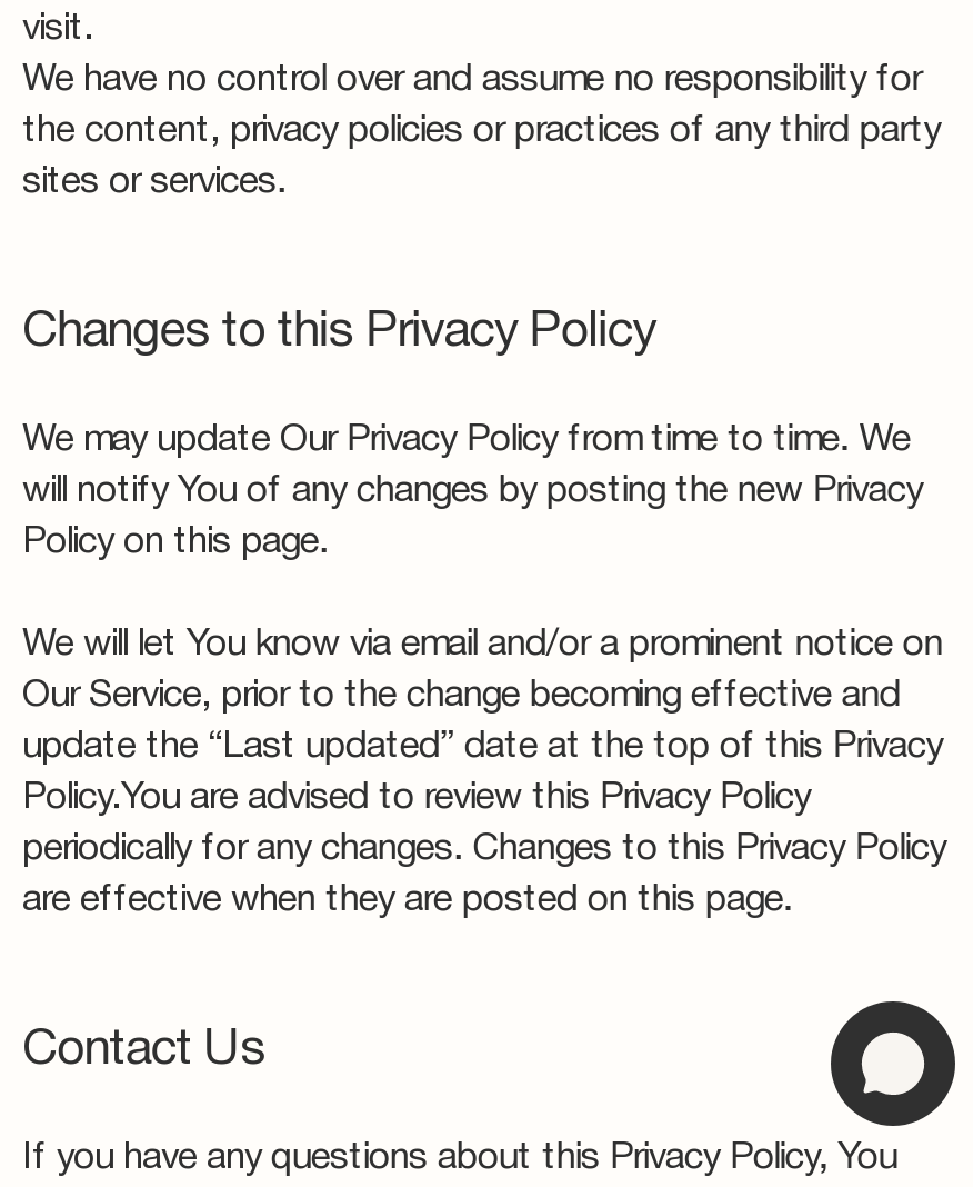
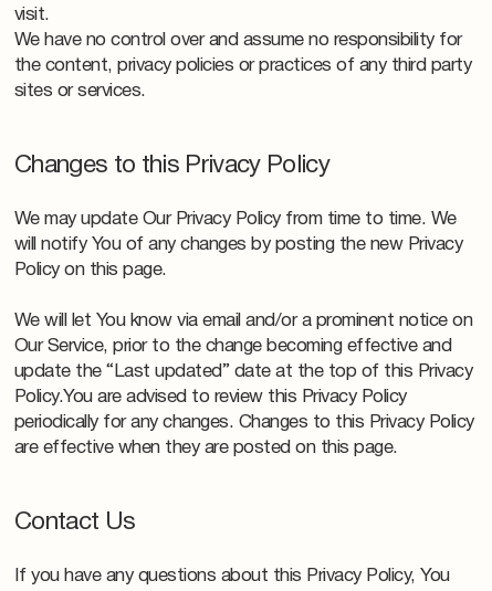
- [image]
